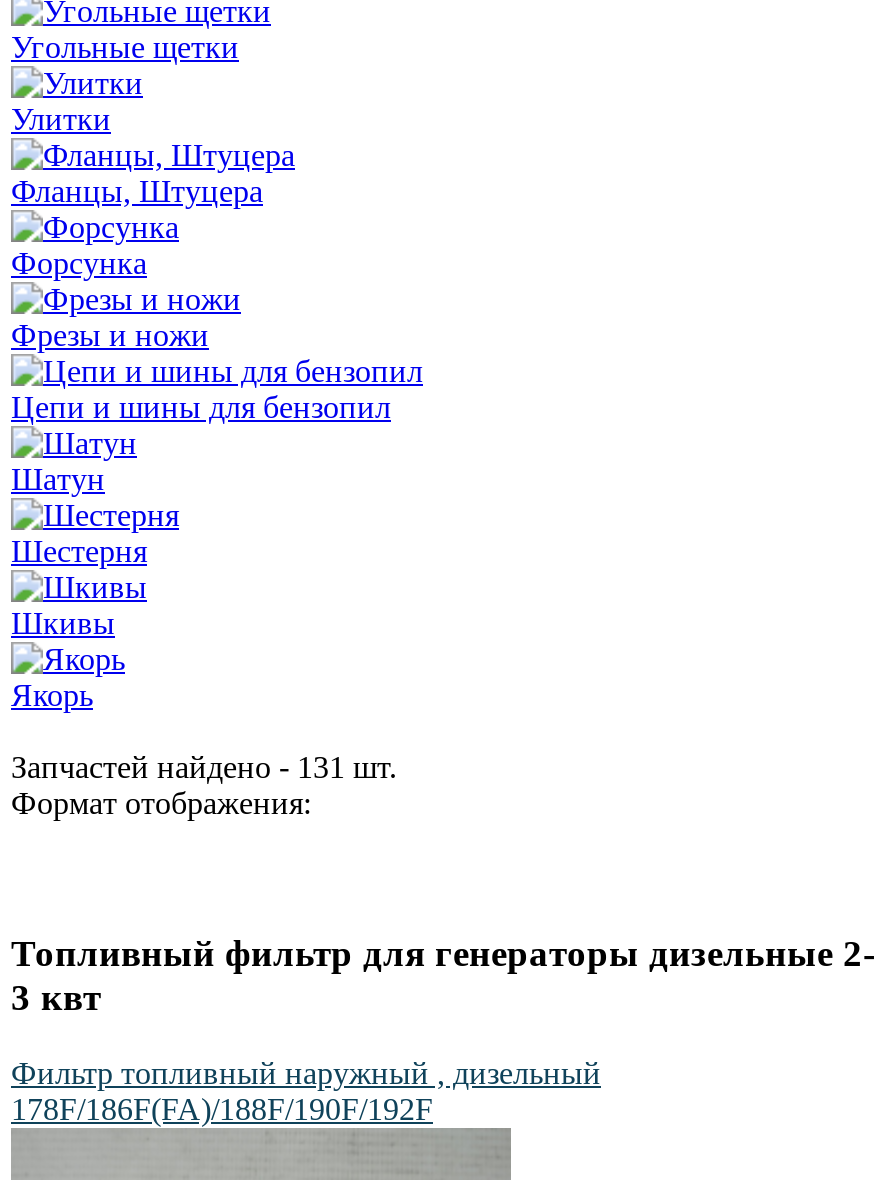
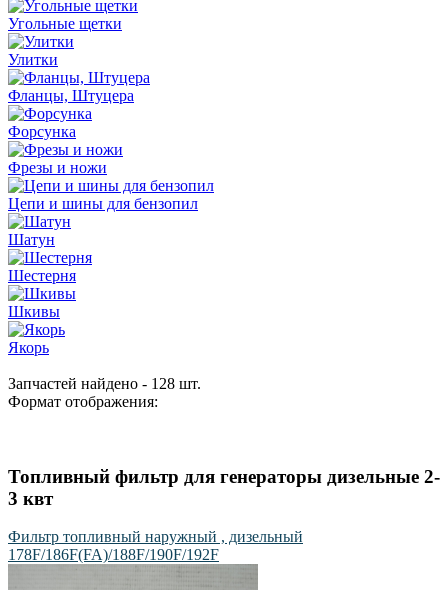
- Запчастей найдено - 131 шт.
+ Запчастей найдено - 128 шт.
